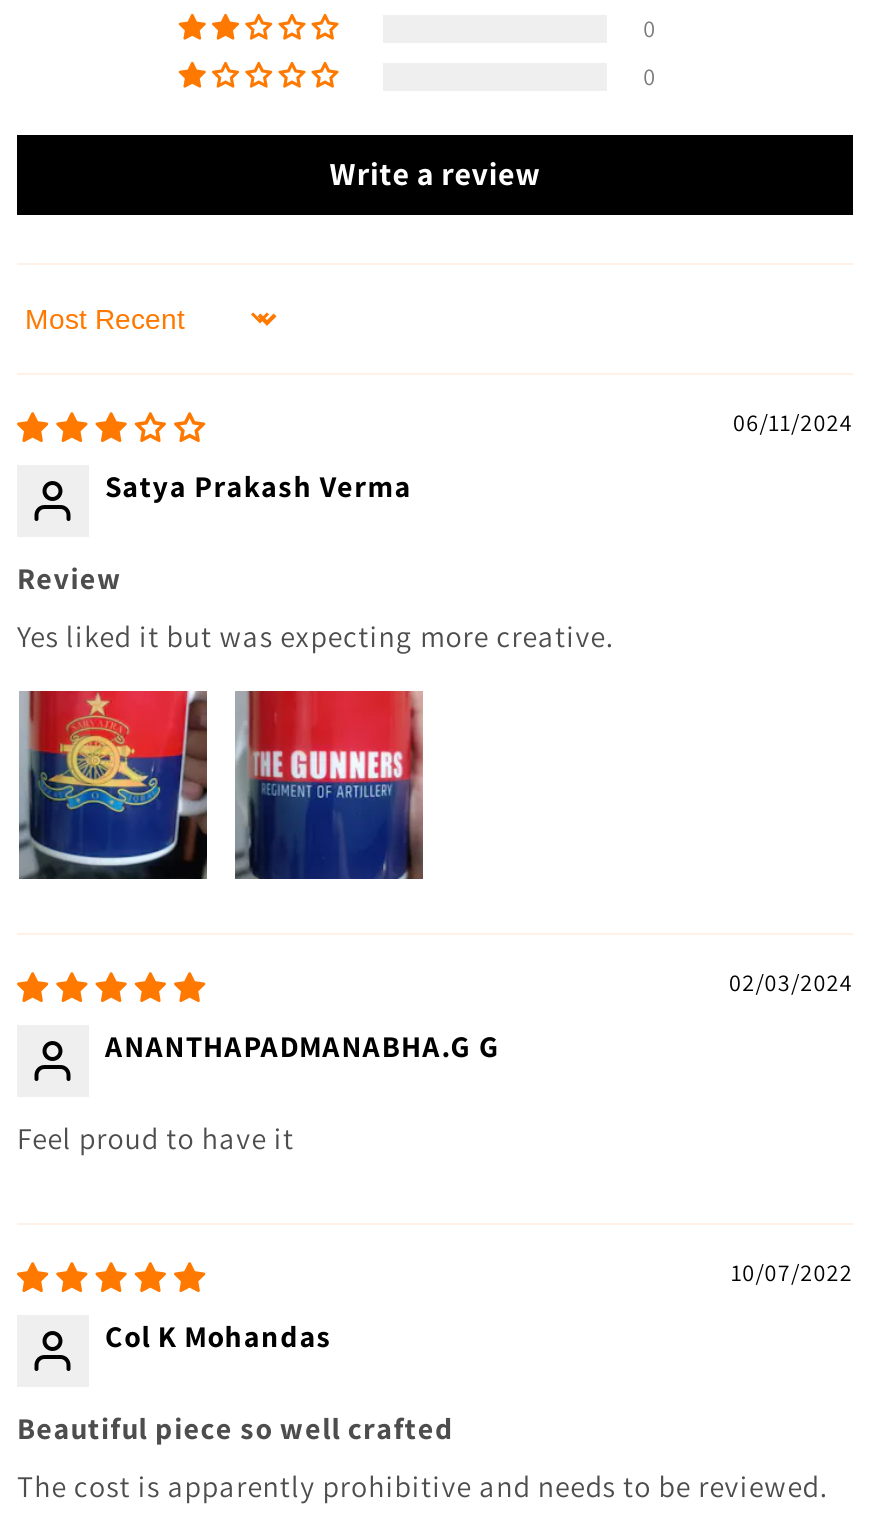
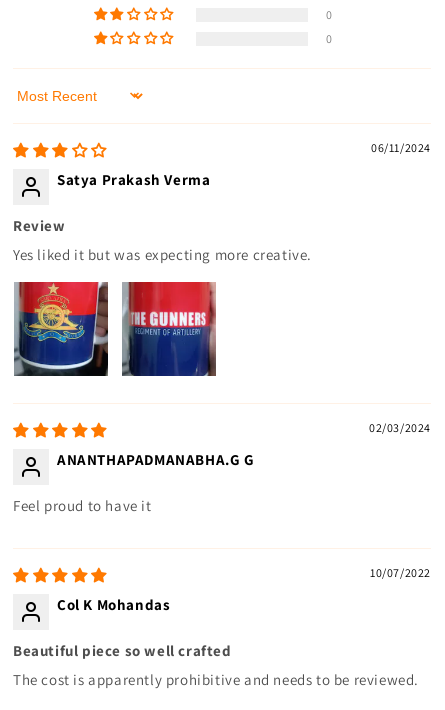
- Write a review
